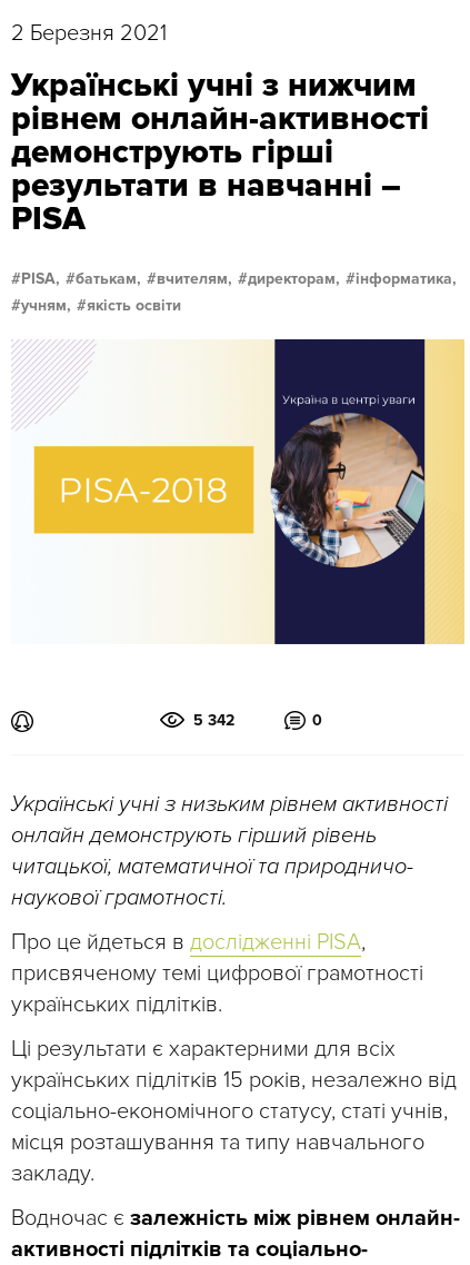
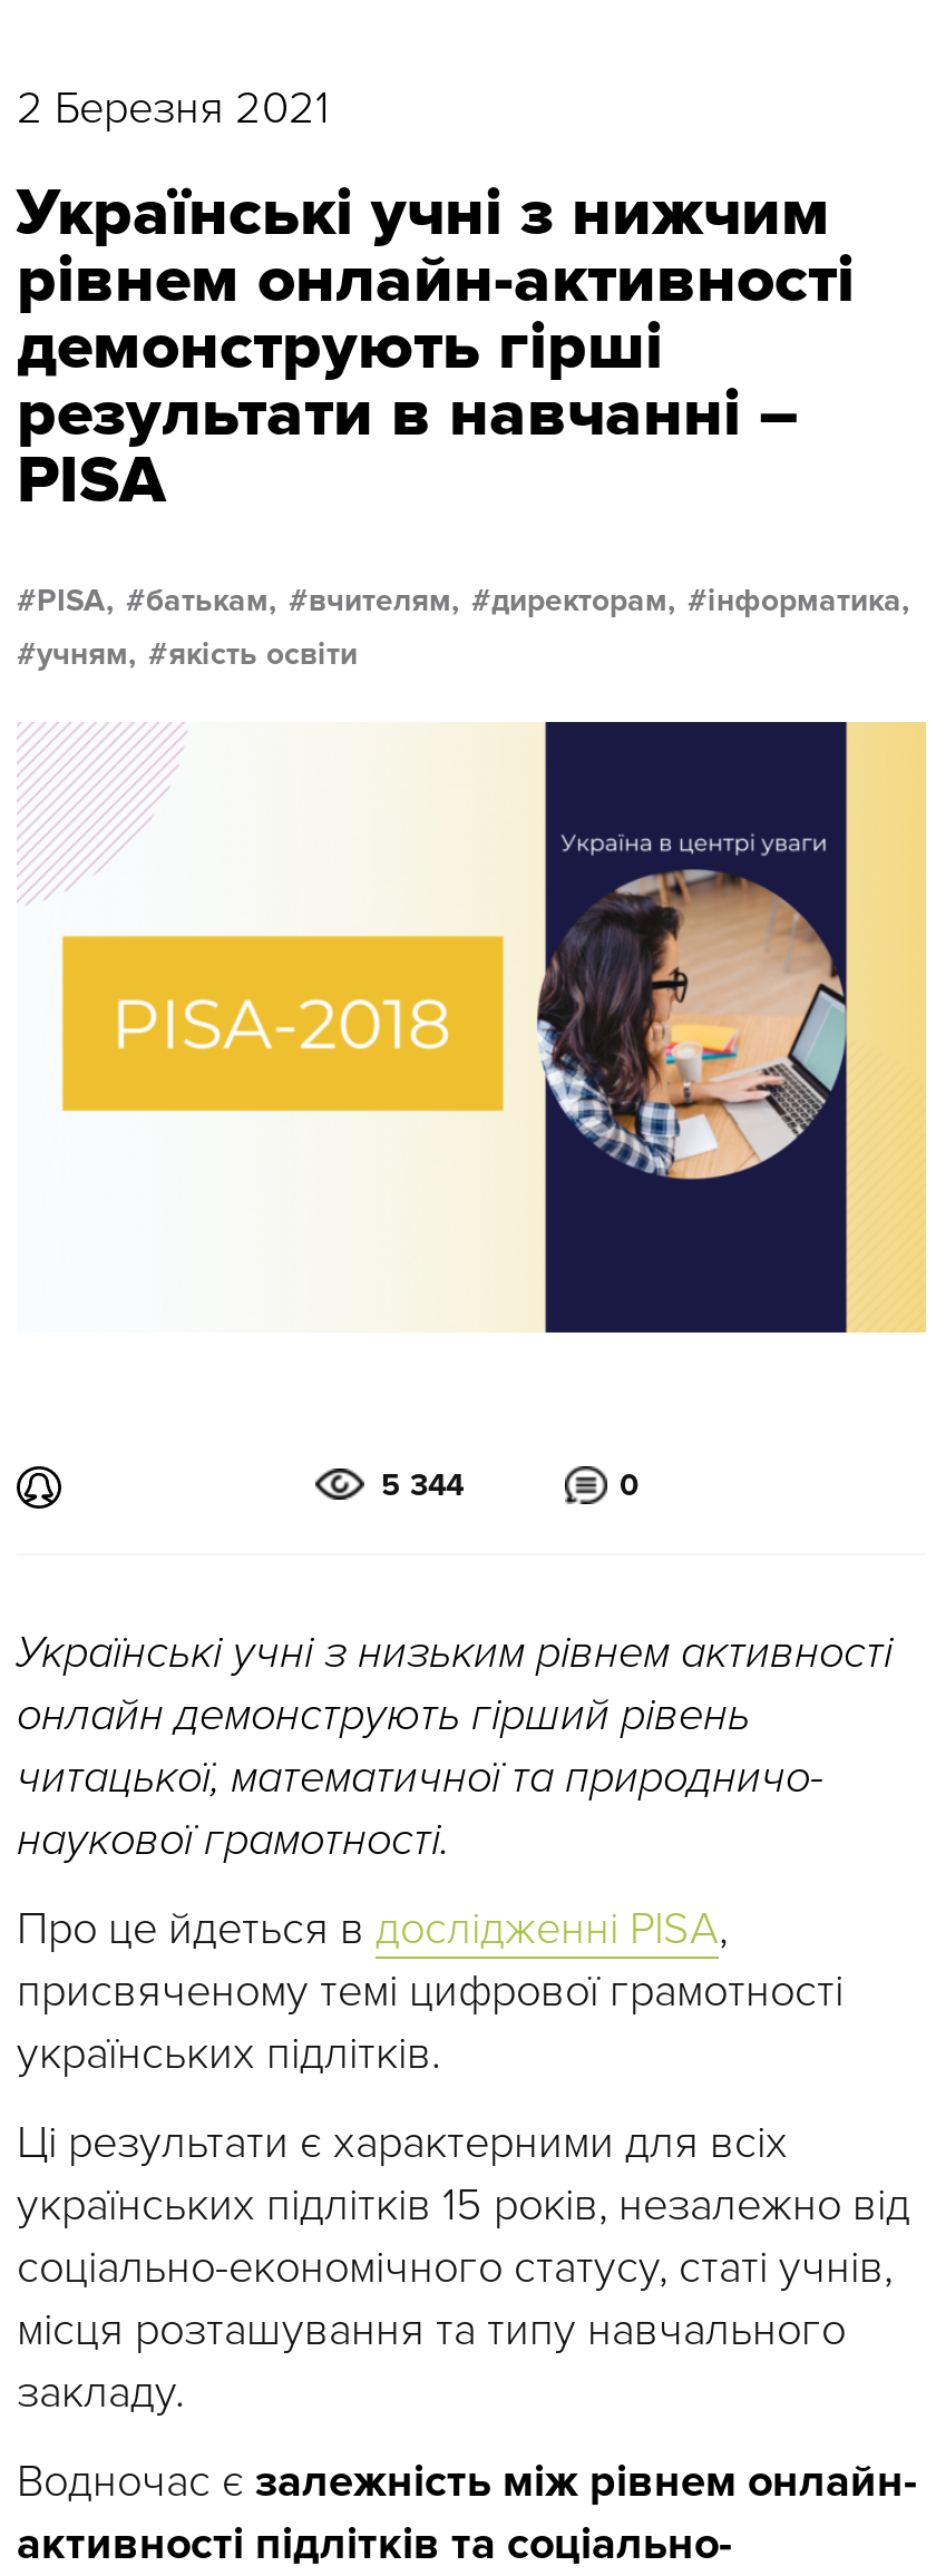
- 5 342
+ 5 344
